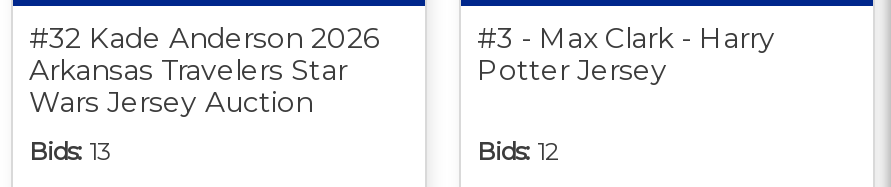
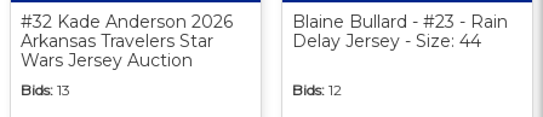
- #3 - Max Clark - Harry
- Potter Jersey
+ Blaine Bullard - #23 - Rain
+ Delay Jersey - Size: 44
